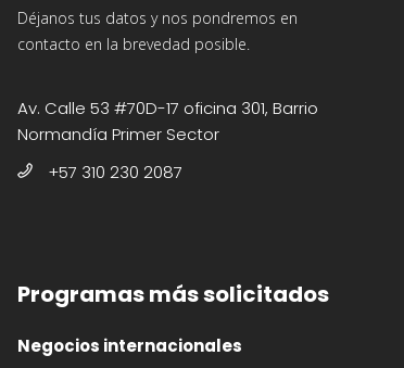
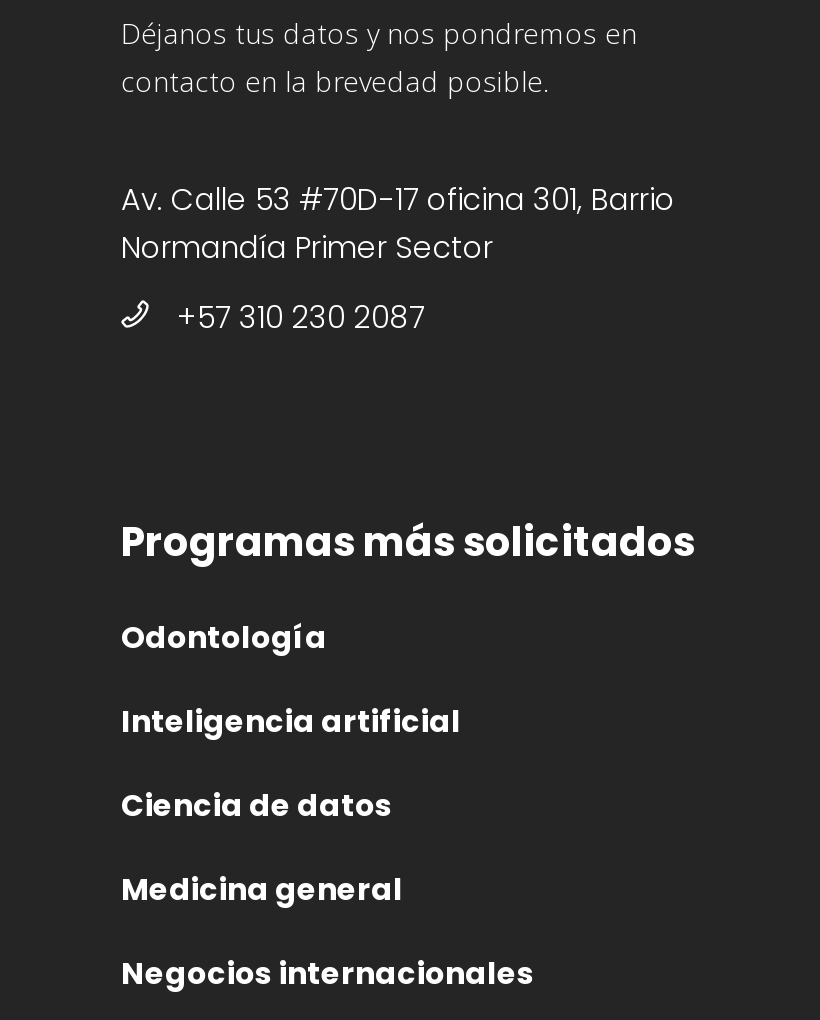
+ Odontología
+ Inteligencia artificial
+ Ciencia de datos
+ Medicina general
